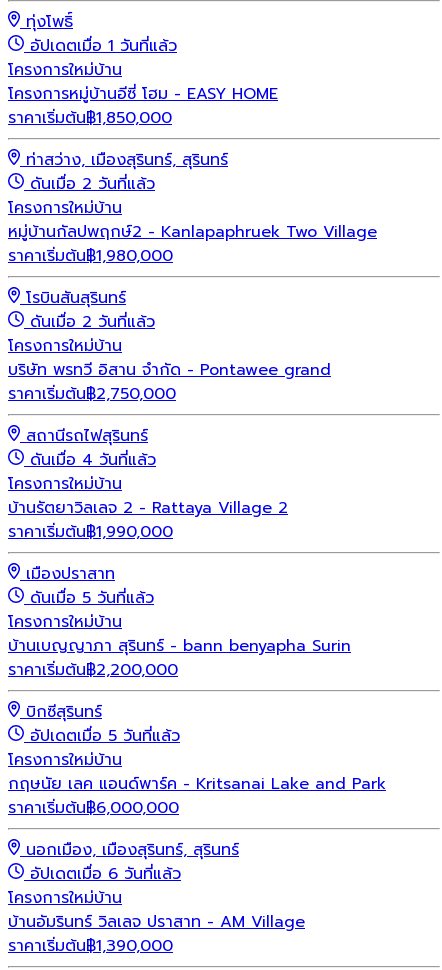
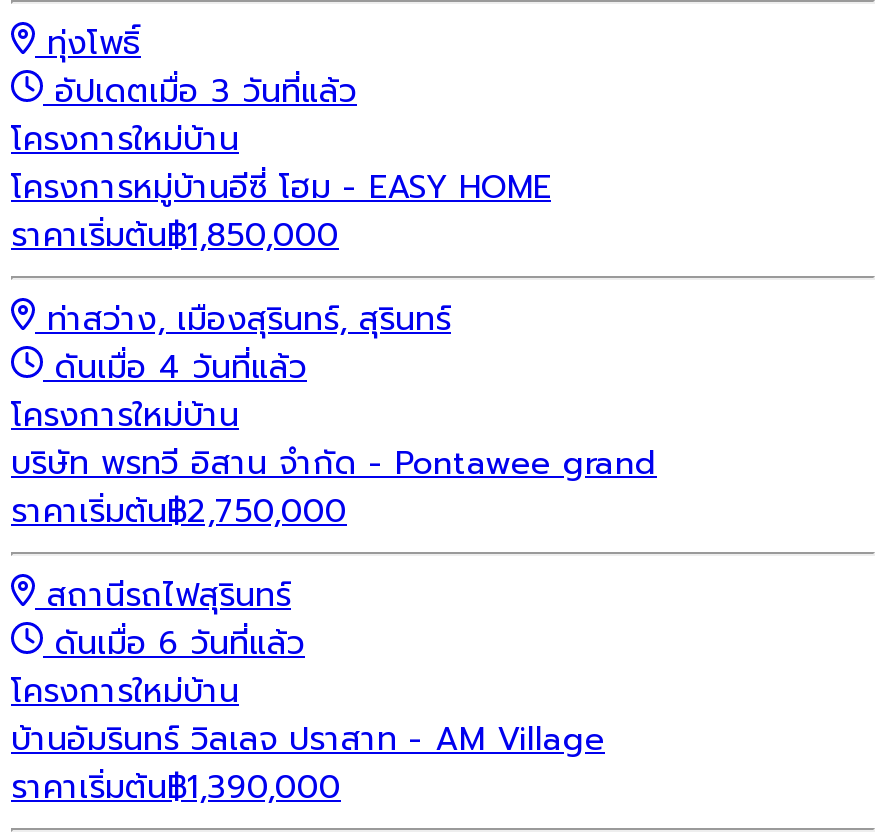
- อัปเดตเมื่อ 1 วันที่แล้ว
+ อัปเดตเมื่อ 3 วันที่แล้ว

- ดันเมื่อ 2 วันที่แล้ว
- โครงการใหม่บ้าน
- หมู่บ้านกัลปพฤกษ์2 - Kanlapaphruek Two Village
- ราคาเริ่มต้น฿1,980,000
- โรบินสันสุรินทร์
- ดันเมื่อ 2 วันที่แล้ว

moved up: ดันเมื่อ 4 วันที่แล้ว

- โครงการใหม่บ้าน
- บ้านรัตยาวิลเลจ 2 - Rattaya Village 2
- ราคาเริ่มต้น฿1,990,000
- เมืองปราสาท
- ดันเมื่อ 5 วันที่แล้ว
- โครงการใหม่บ้าน
- บ้านเบญญาภา สุรินทร์ - bann benyapha Surin
- ราคาเริ่มต้น฿2,200,000
- บิกซีสุรินทร์
- อัปเดตเมื่อ 5 วันที่แล้ว
- โครงการใหม่บ้าน
- กฤษนัย เลค แอนด์พาร์ค - Kritsanai Lake and Park
- ราคาเริ่มต้น฿6,000,000
- นอกเมือง, เมืองสุรินทร์, สุรินทร์
- อัปเดตเมื่อ 6 วันที่แล้ว
+ ดันเมื่อ 6 วันที่แล้ว
